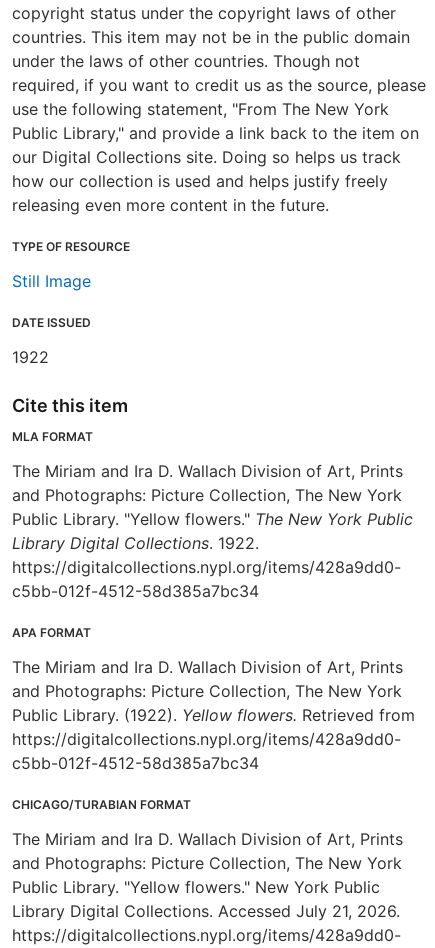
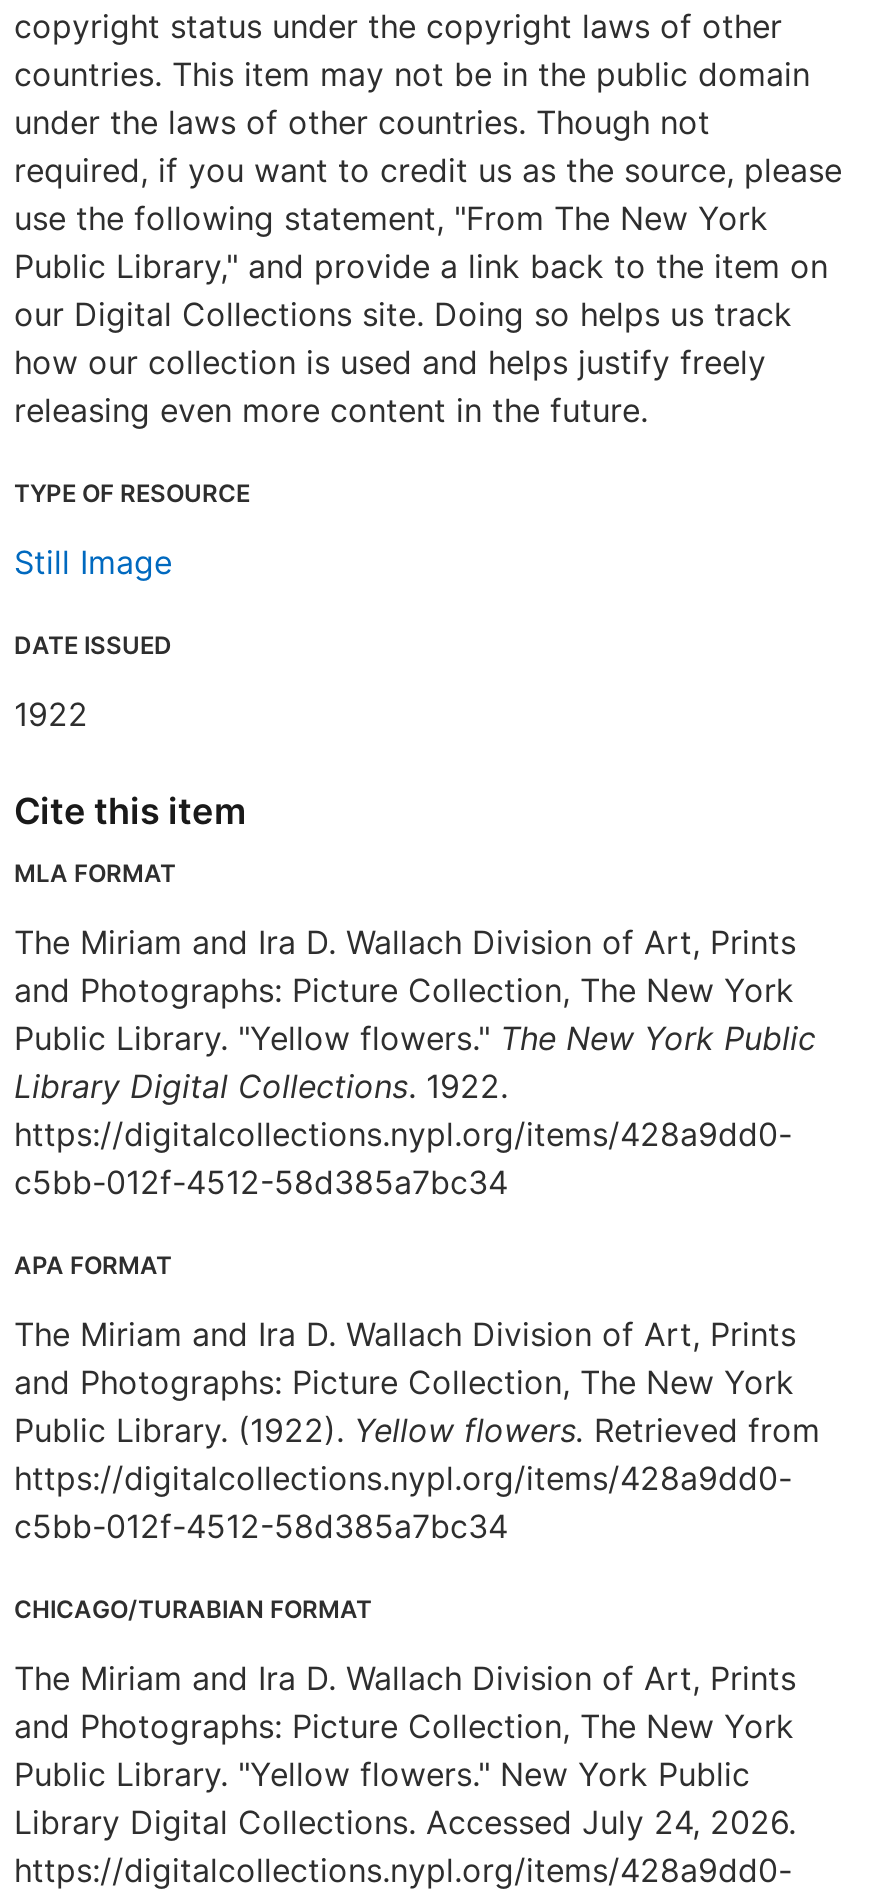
- Library Digital Collections. Accessed July 21, 2026.
+ Library Digital Collections. Accessed July 24, 2026.
